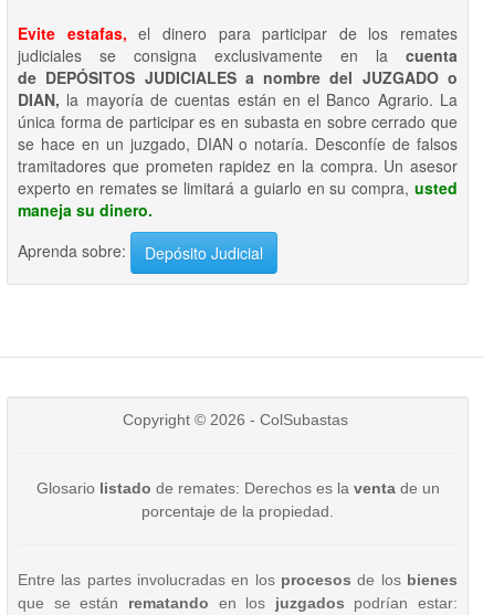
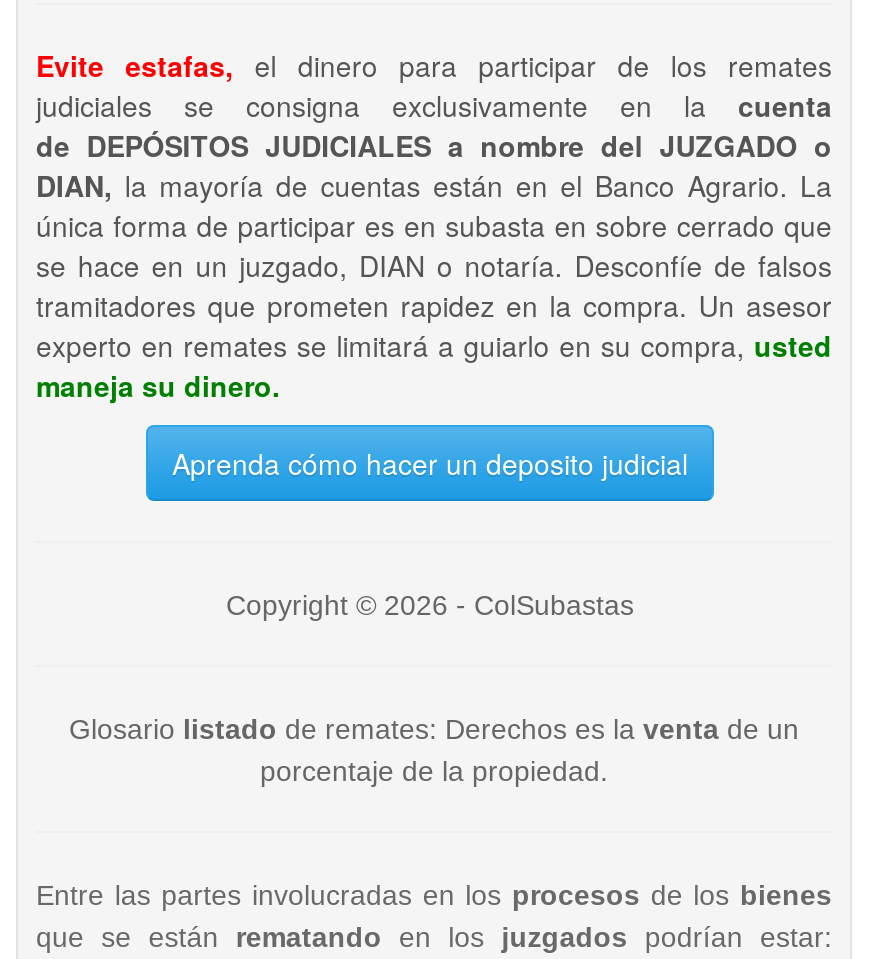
- Aprenda sobre:
- Depósito Judicial
+ Aprenda cómo hacer un deposito judicial
